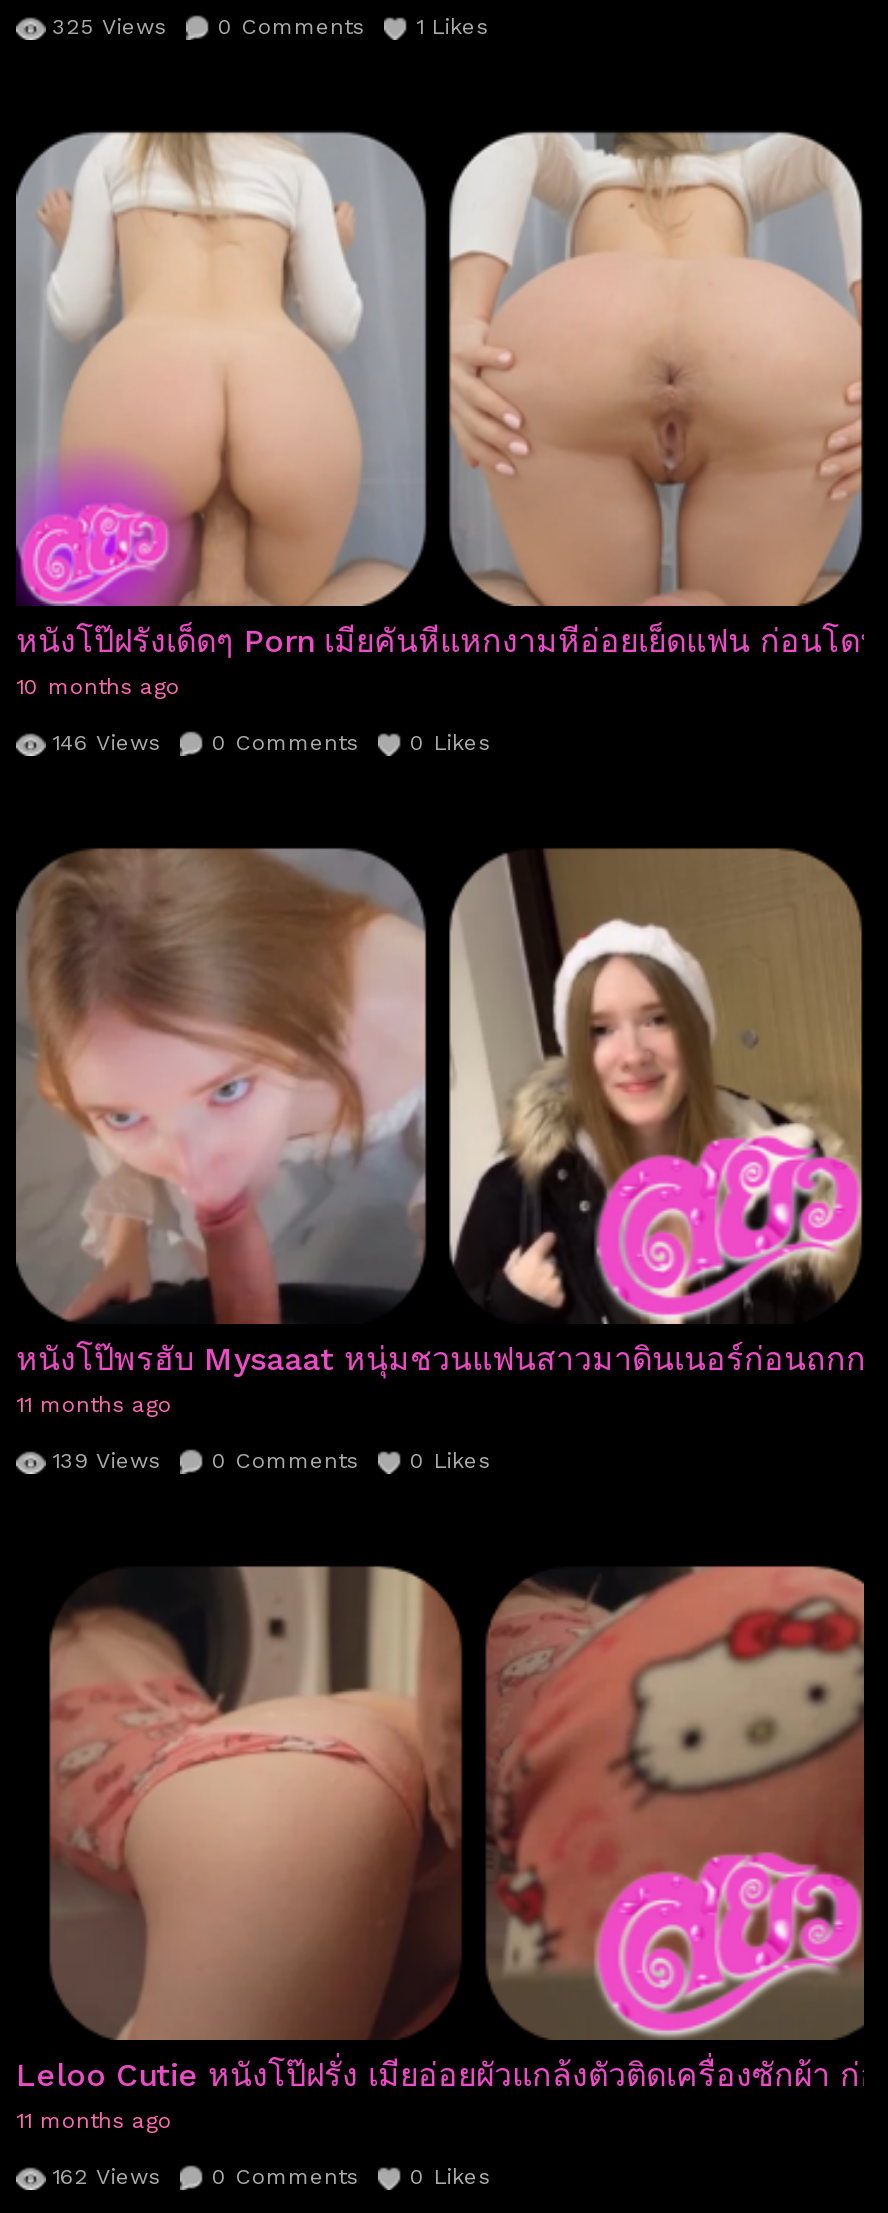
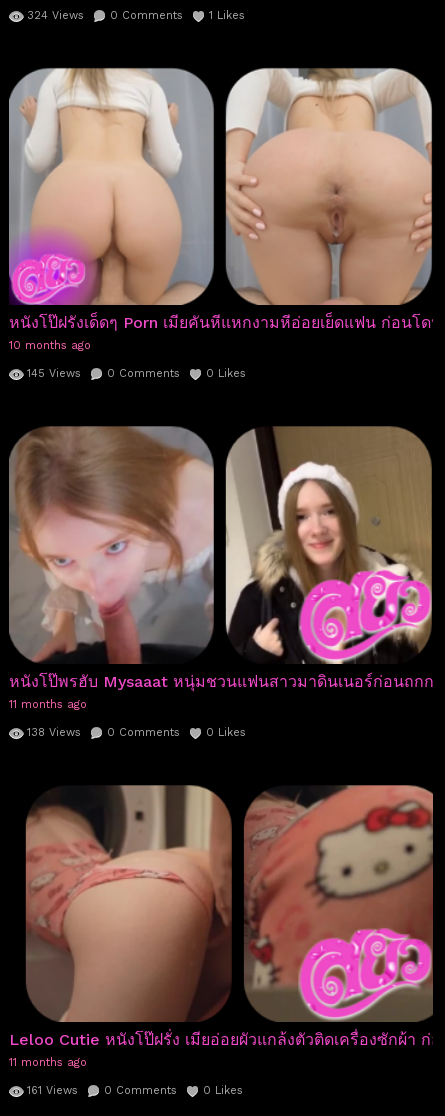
- 325 Views 0 Comments 1 Likes
+ 324 Views 0 Comments 1 Likes

- 146 Views
+ 145 Views

- 139 Views
+ 138 Views

- 162 Views
+ 161 Views
